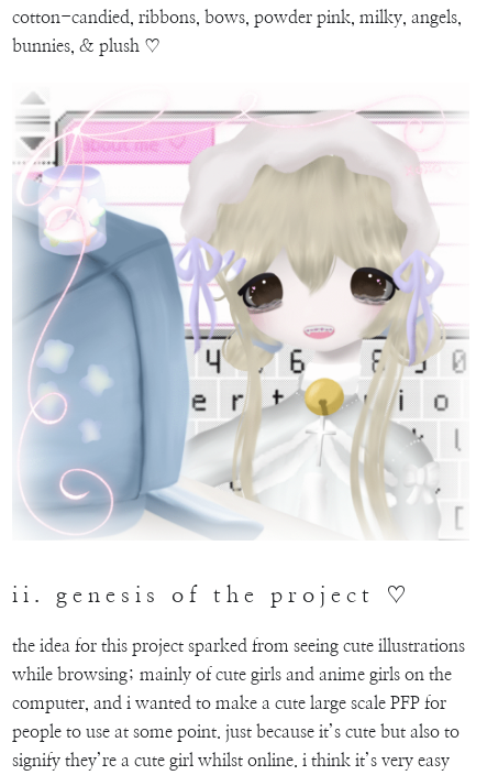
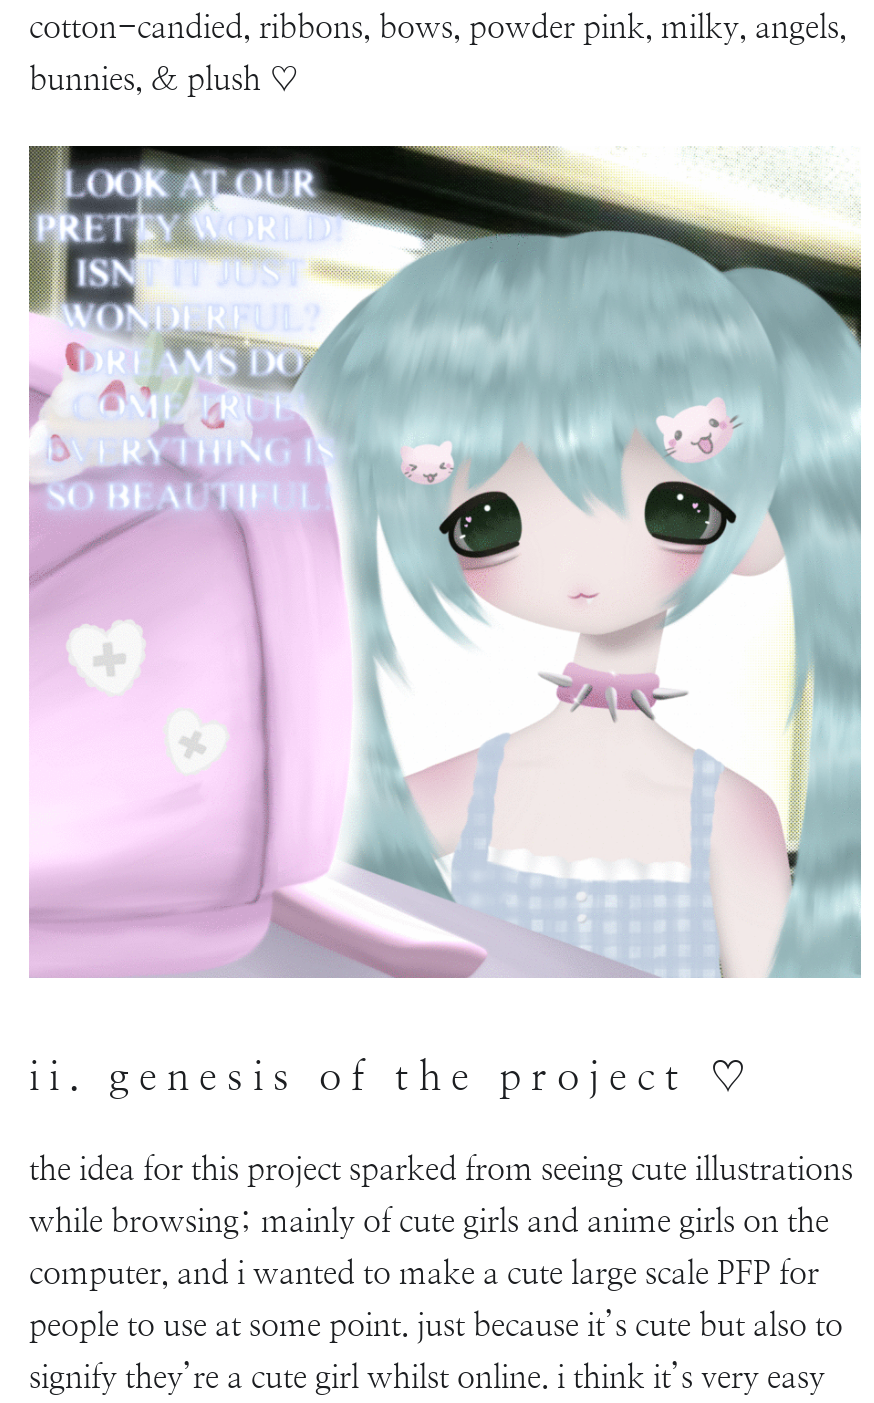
- [image]
+ [image]
